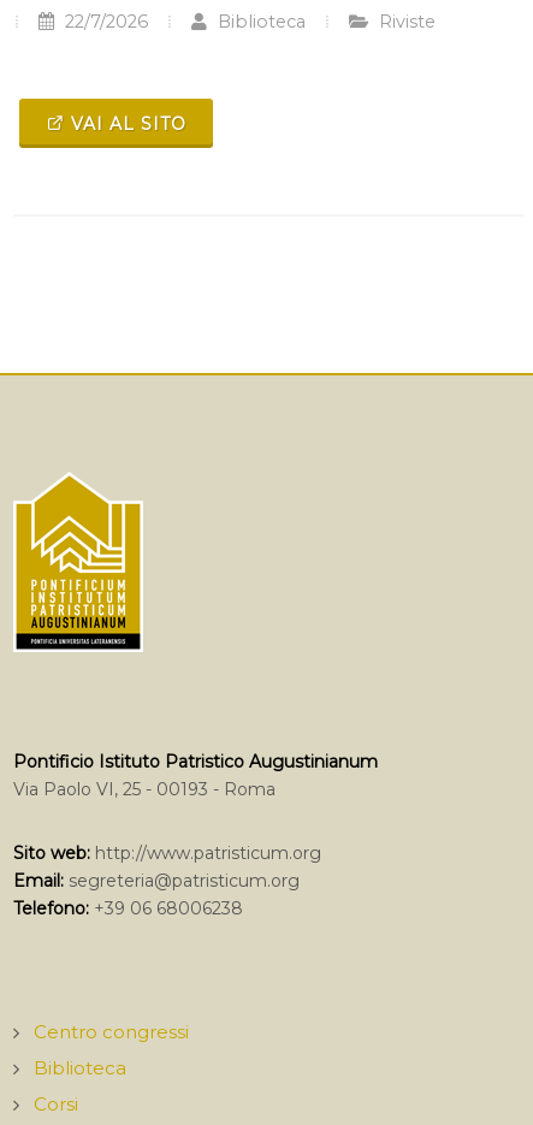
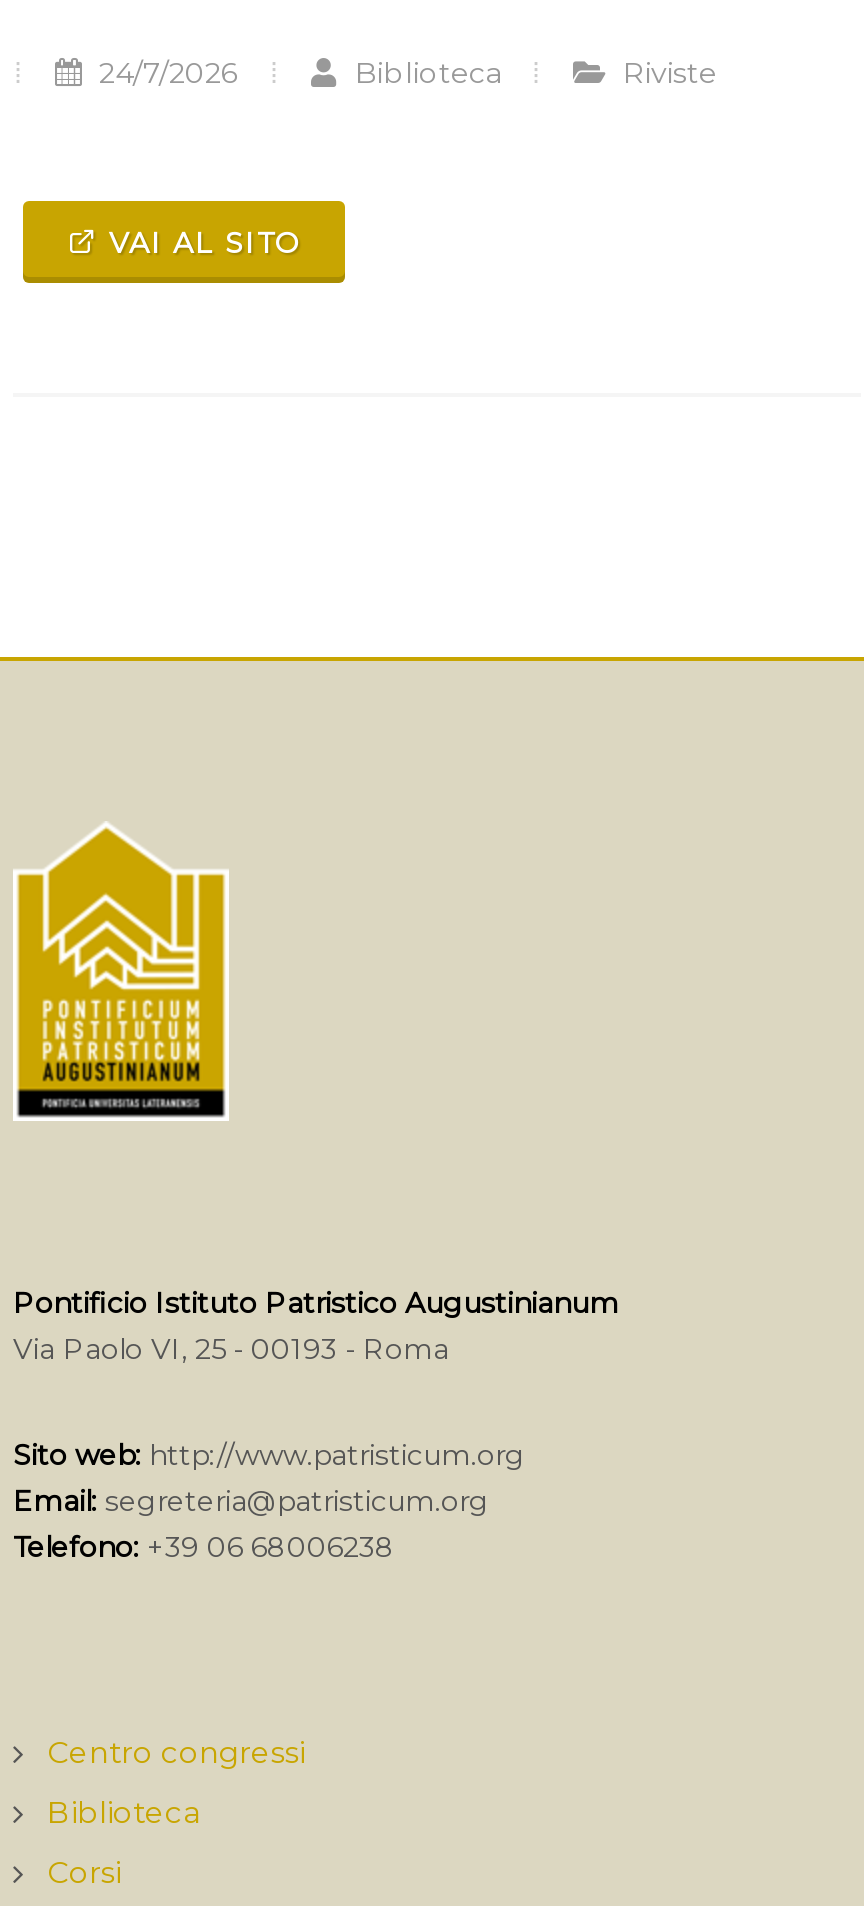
- 22/7/2026
+ 24/7/2026
